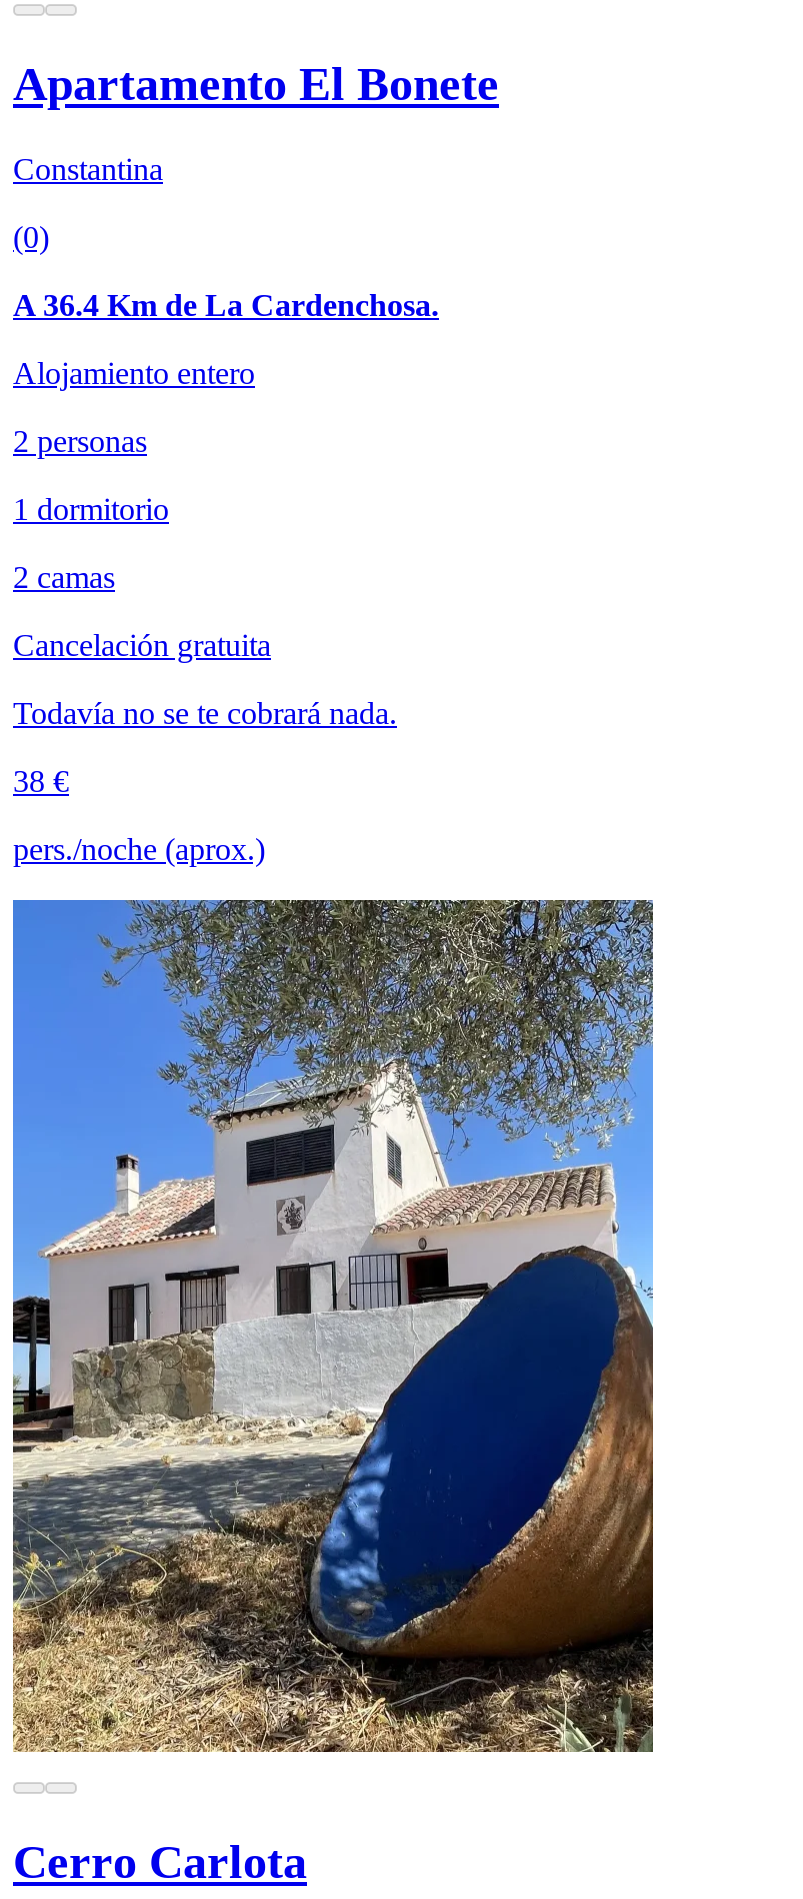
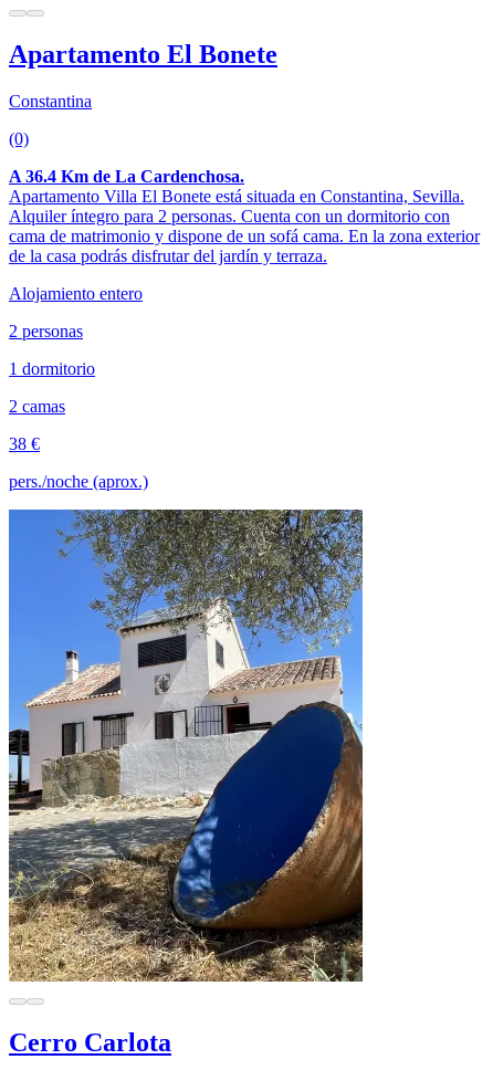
+ Apartamento Villa El Bonete está situada en Constantina, Sevilla.
+ Alquiler íntegro para 2 personas. Cuenta con un dormitorio con
+ cama de matrimonio y dispone de un sofá cama. En la zona exterior
+ de la casa podrás disfrutar del jardín y terraza.

moved down: Alojamiento entero | 2 personas | 1 dormitorio | 2 camas

- Cancelación gratuita
- Todavía no se te cobrará nada.
